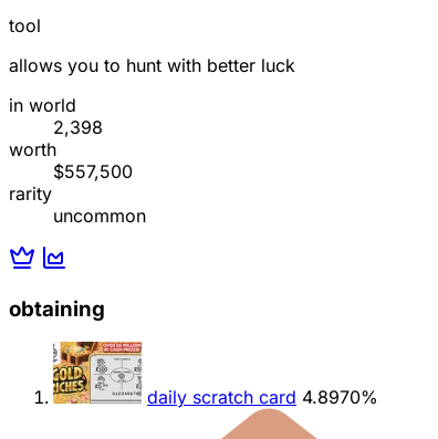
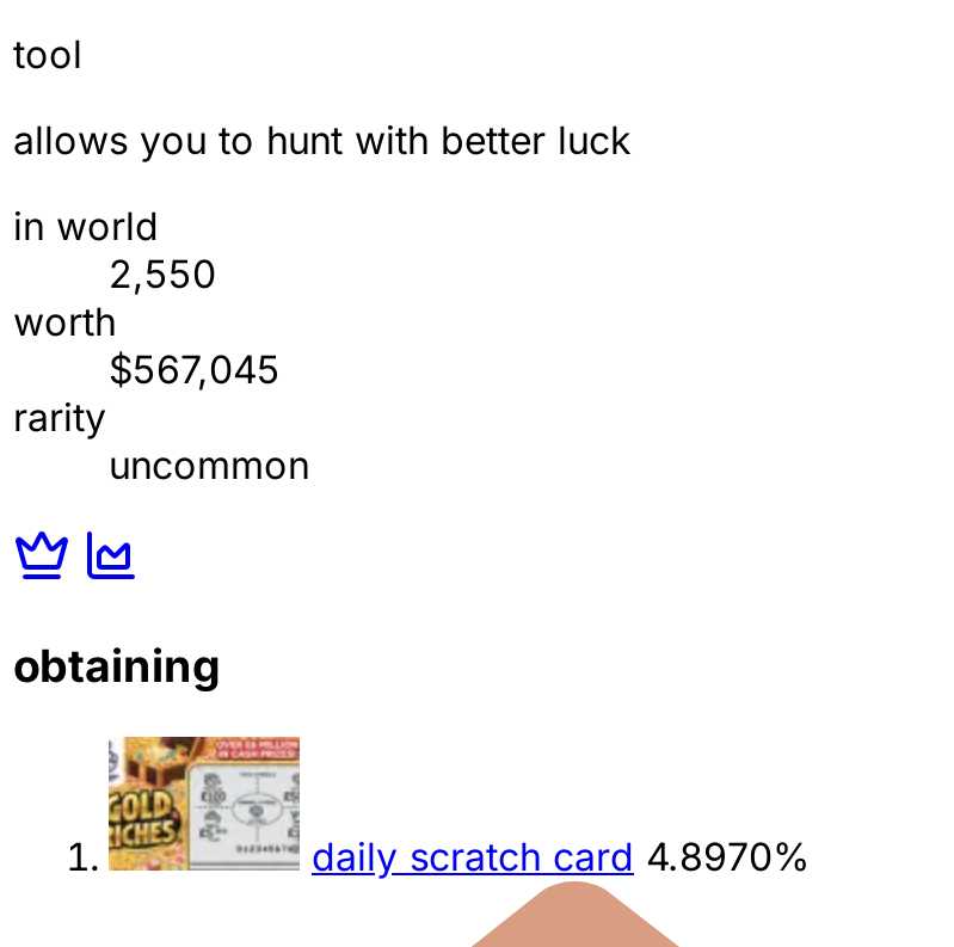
- 2,398
+ 2,550

- $557,500
+ $567,045
